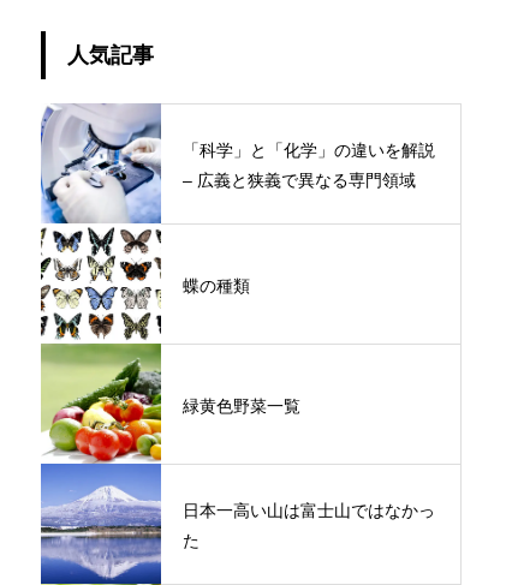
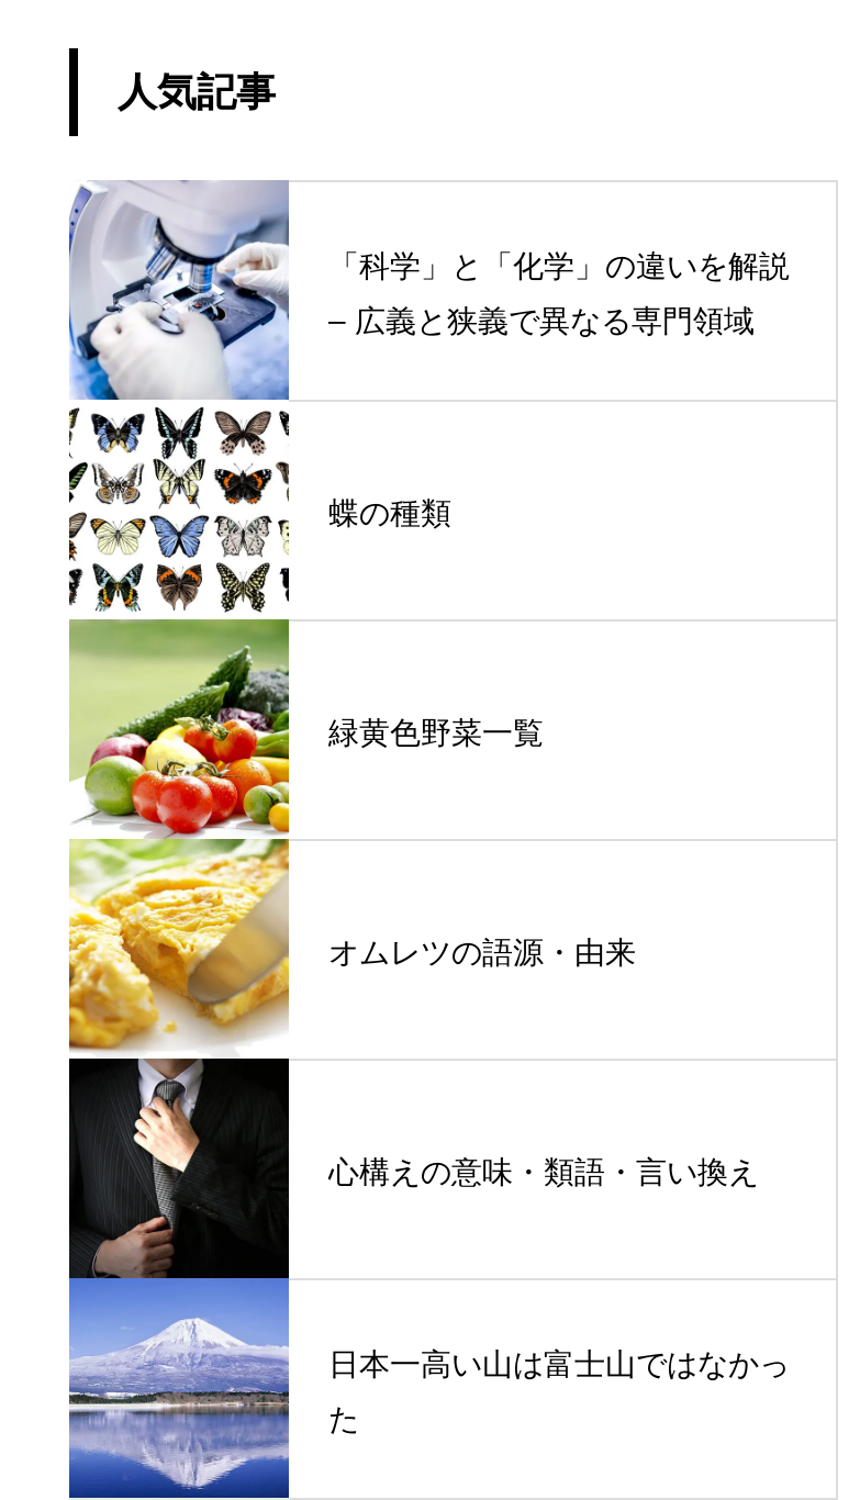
+ [image]
+ オムレツの語源・由来

+ 心構えの意味・類語・言い換え
